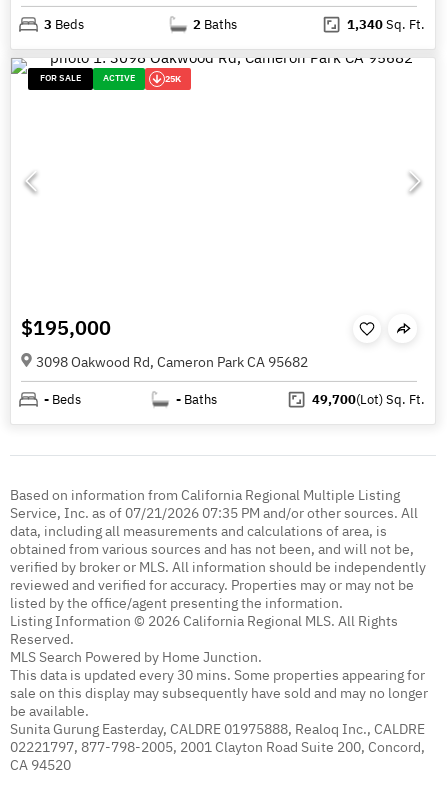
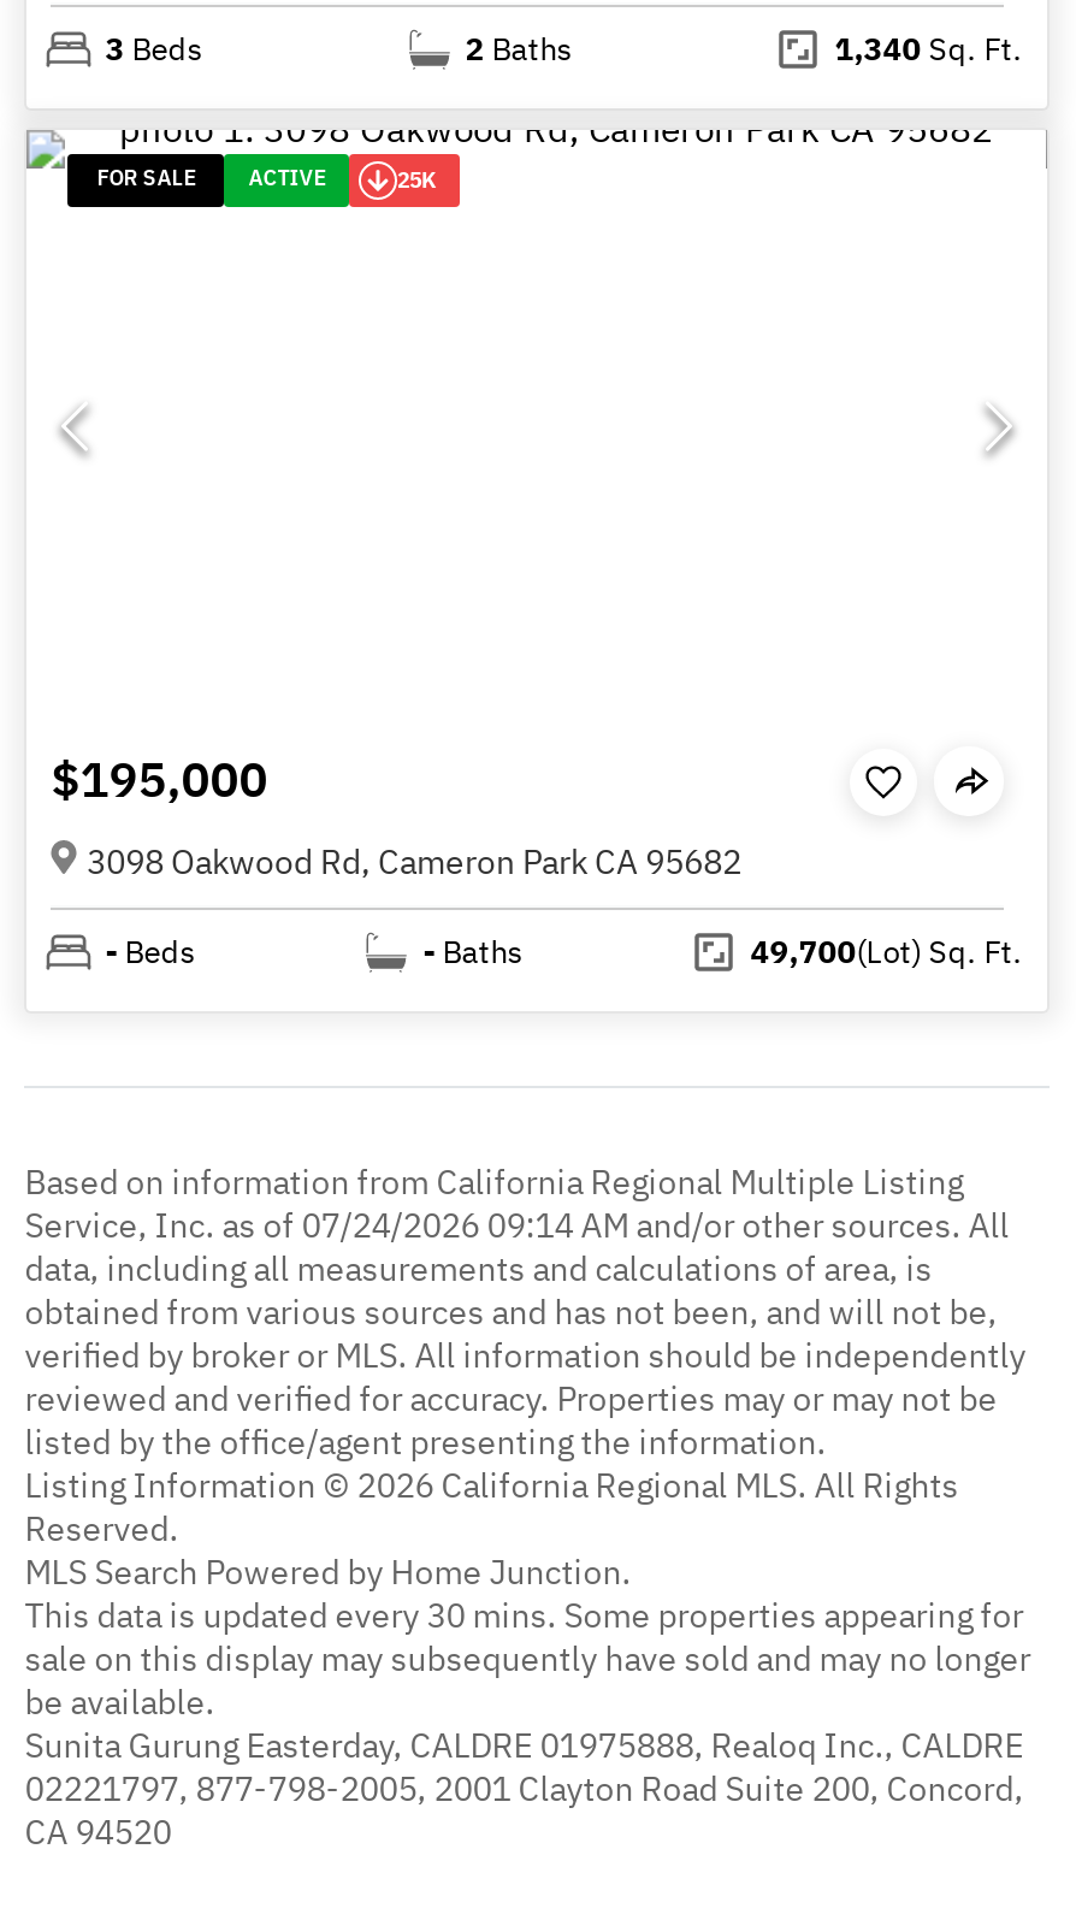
- Service, Inc. as of 07/21/2026 07:35 PM and/or other sources. All
+ Service, Inc. as of 07/24/2026 09:14 AM and/or other sources. All
